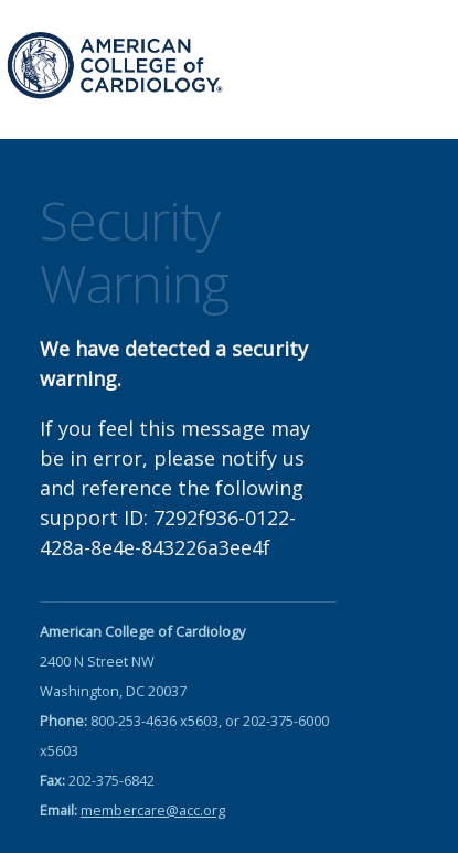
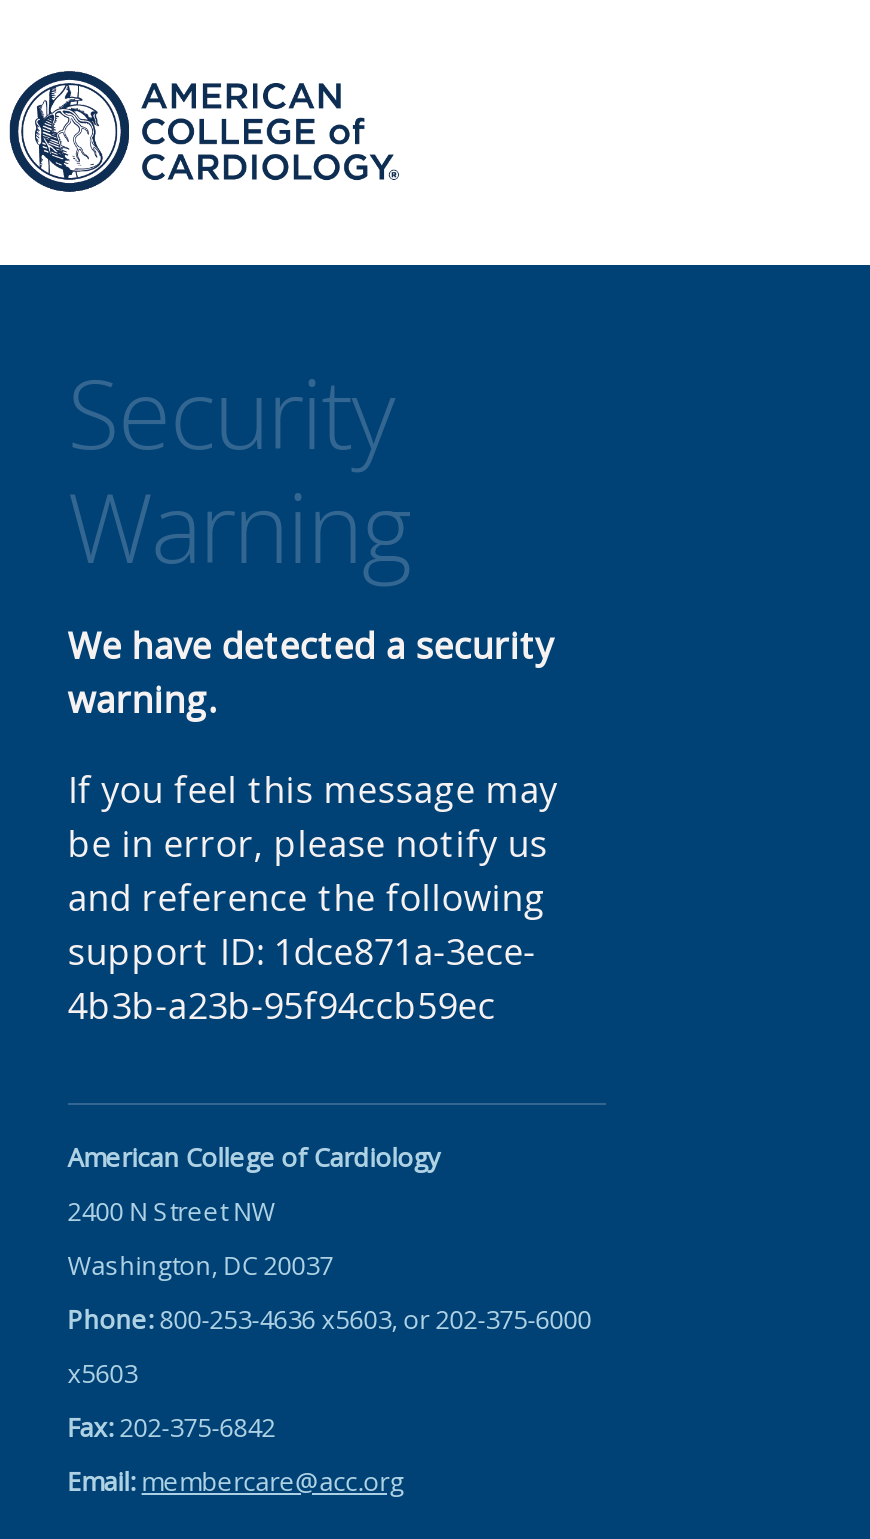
- support ID: 7292f936-0122-
- 428a-8e4e-843226a3ee4f
+ support ID: 1dce871a-3ece-
+ 4b3b-a23b-95f94ccb59ec
